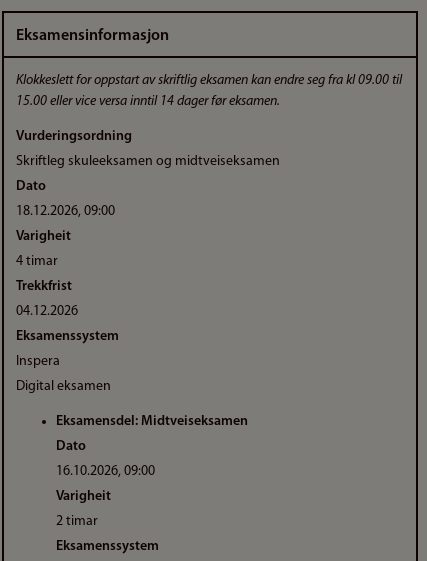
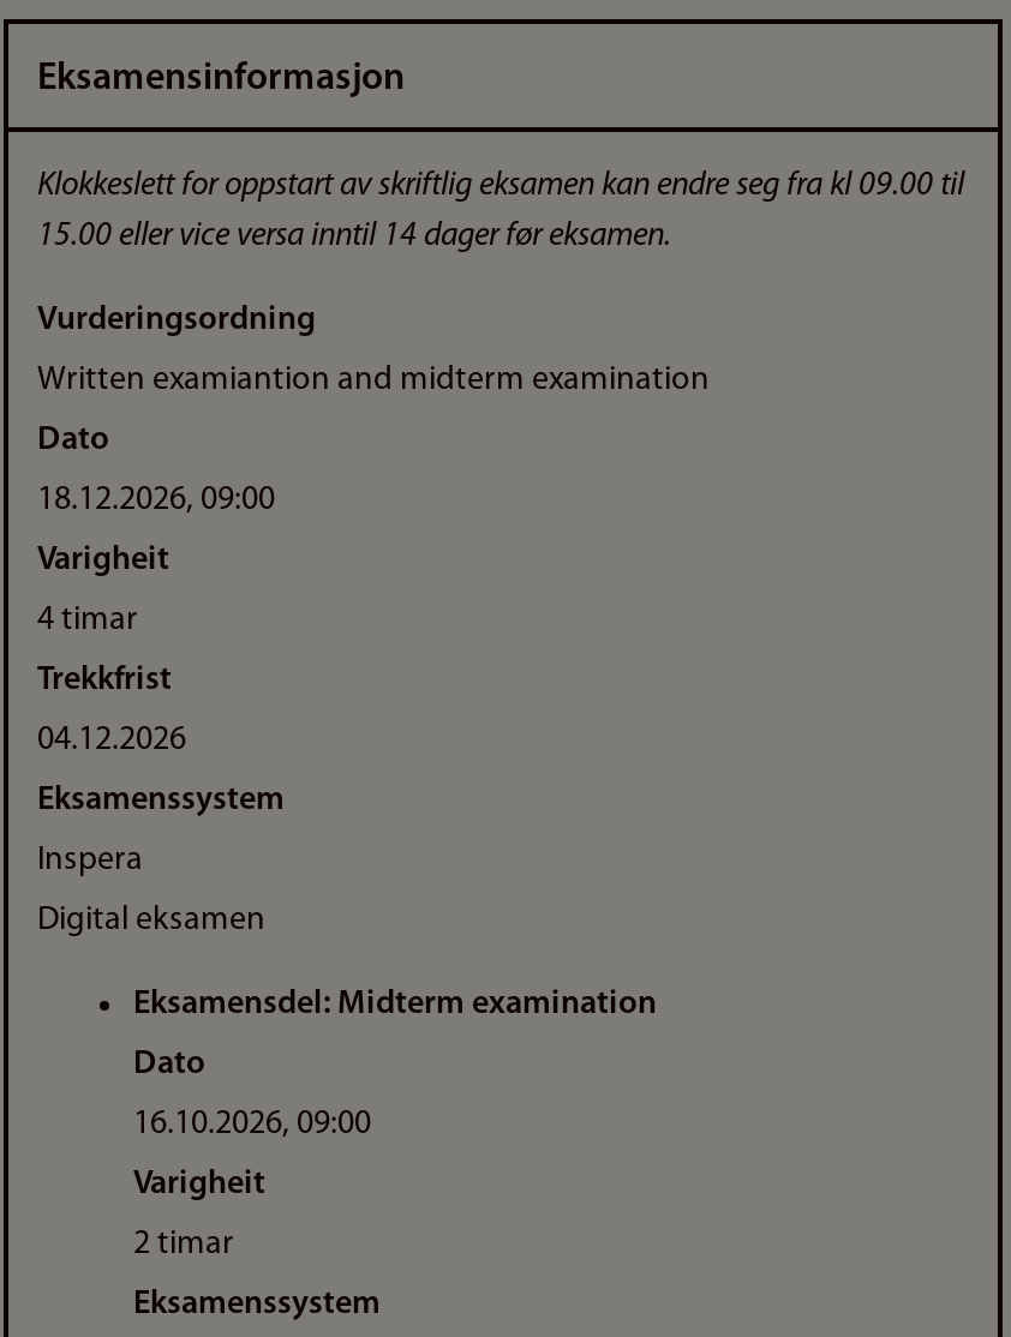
- Skriftleg skuleeksamen og midtveiseksamen
+ Written examiantion and midterm examination

- Eksamensdel: Midtveiseksamen
+ Eksamensdel: Midterm examination
